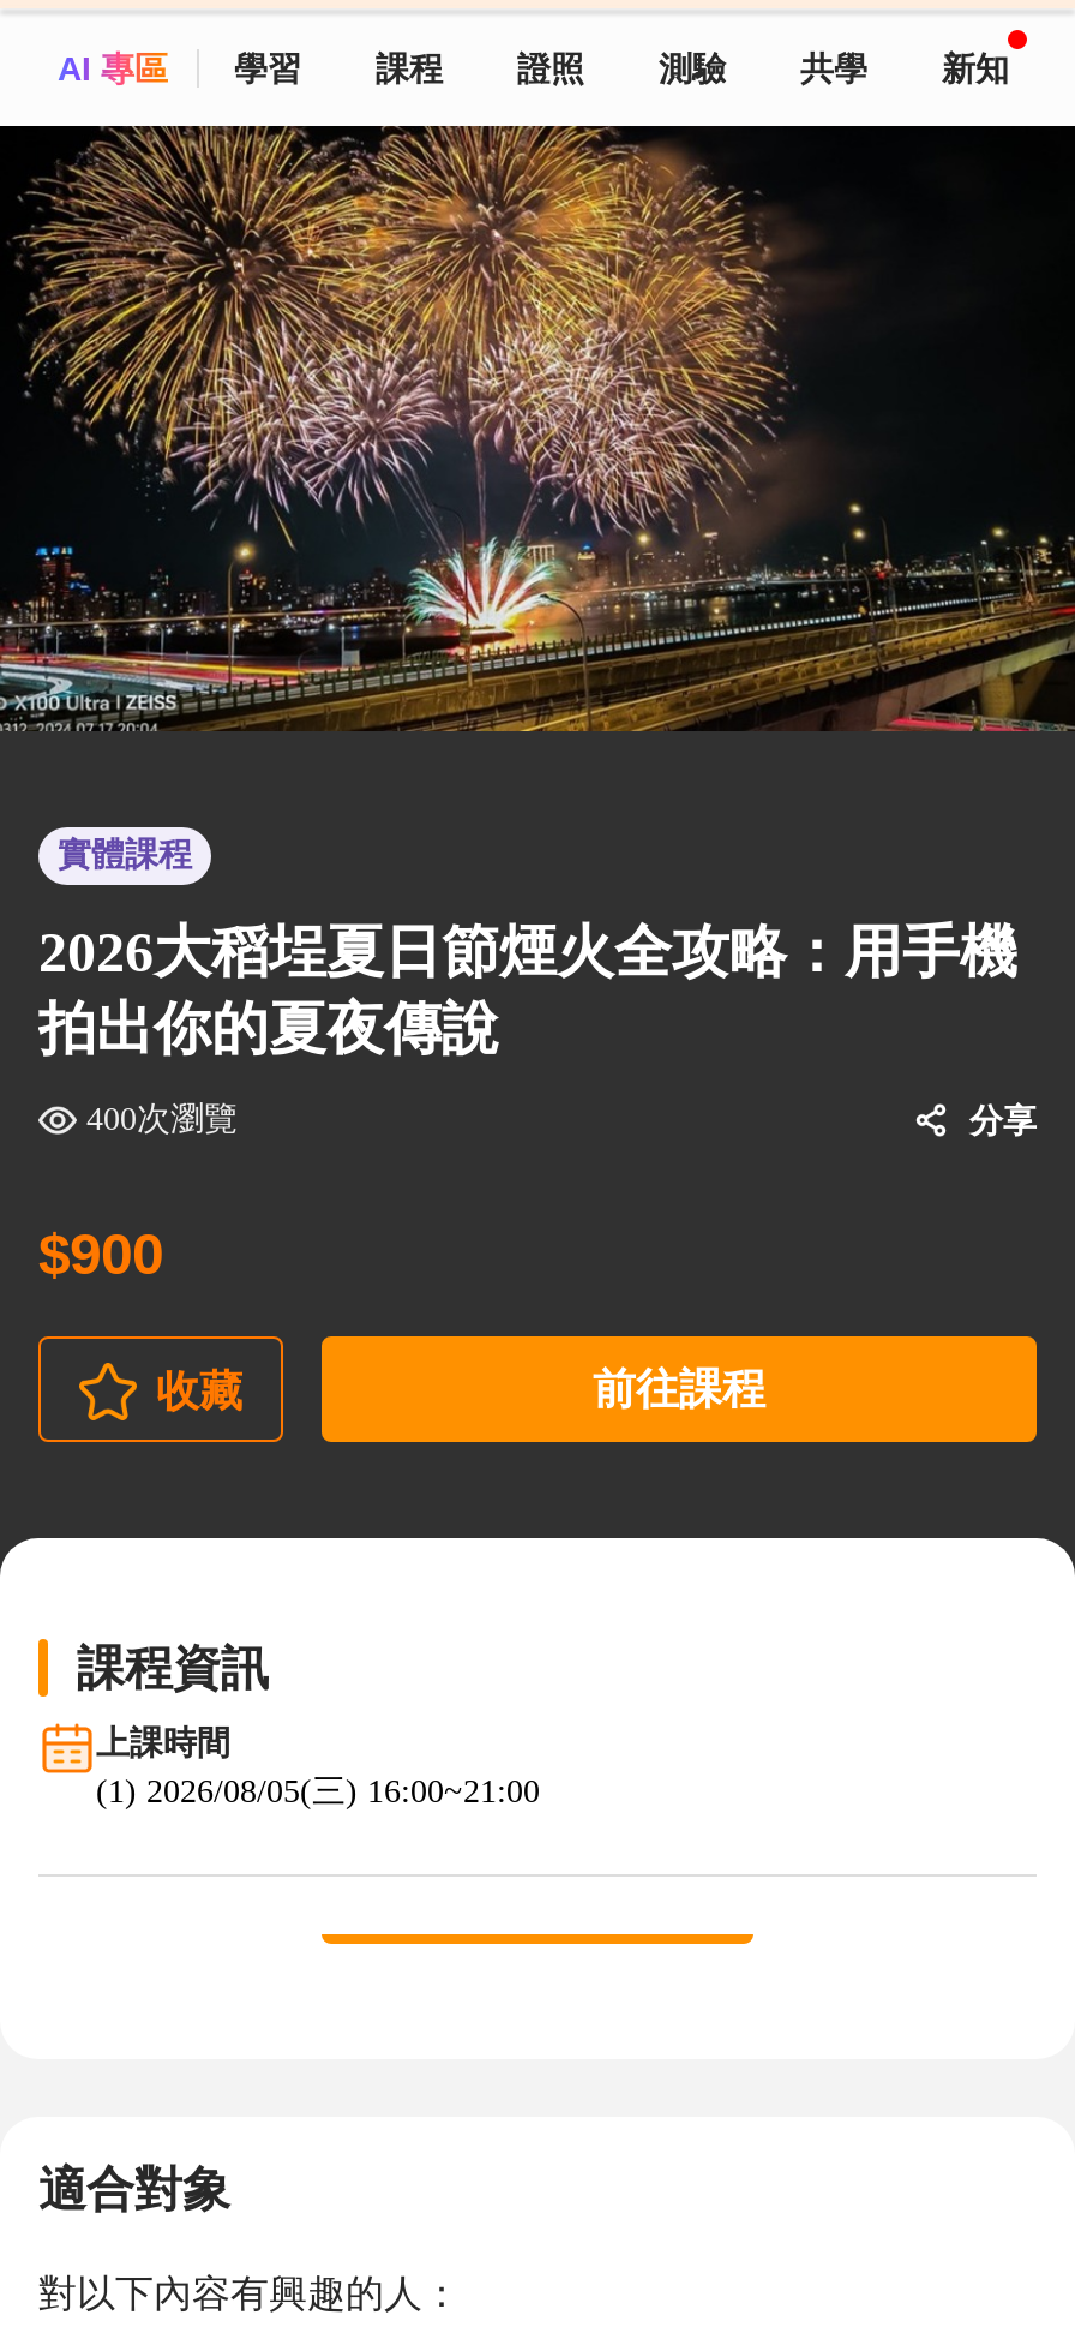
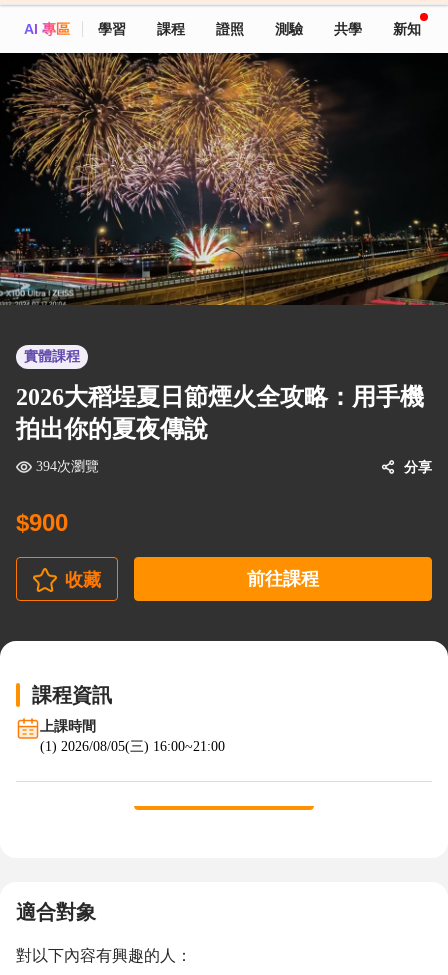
- 400次瀏覽
+ 394次瀏覽
